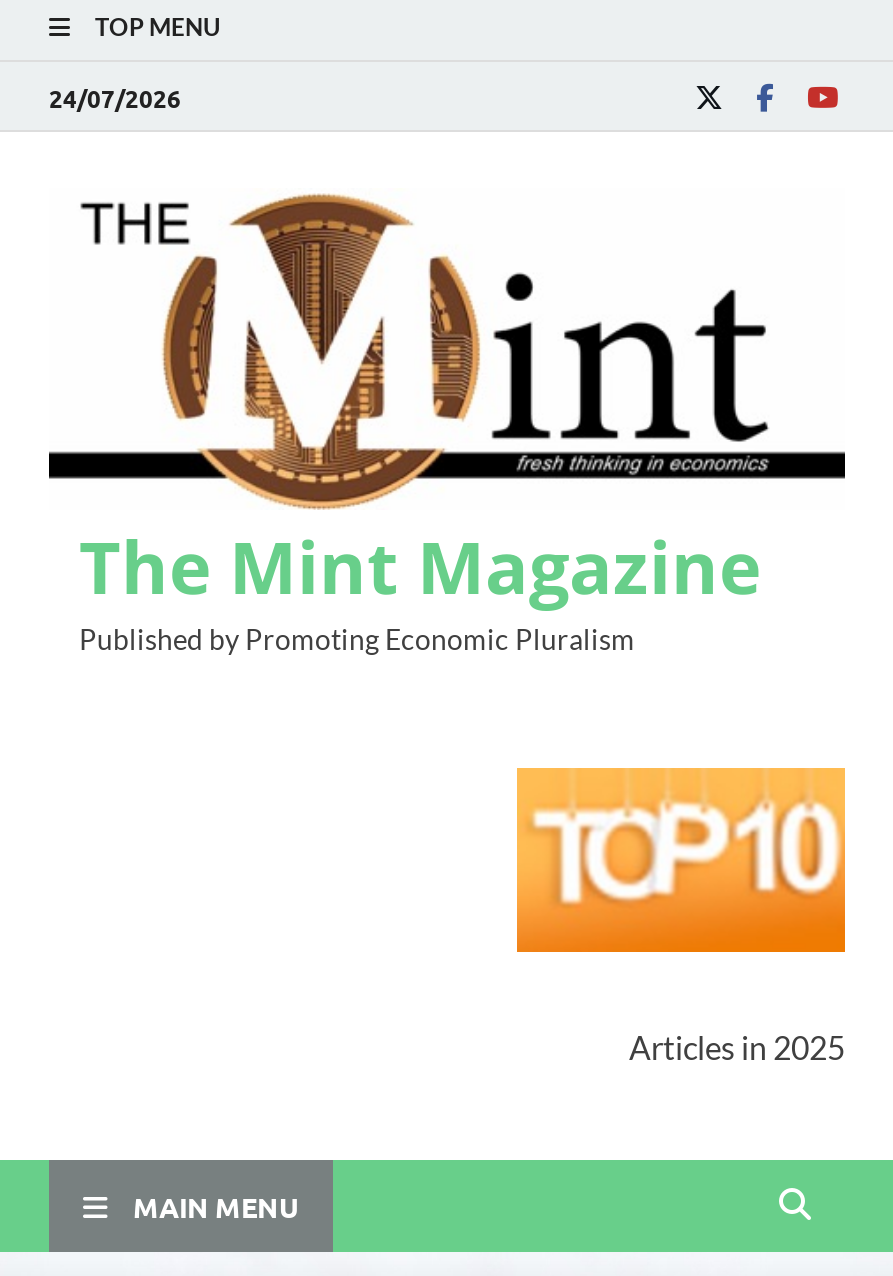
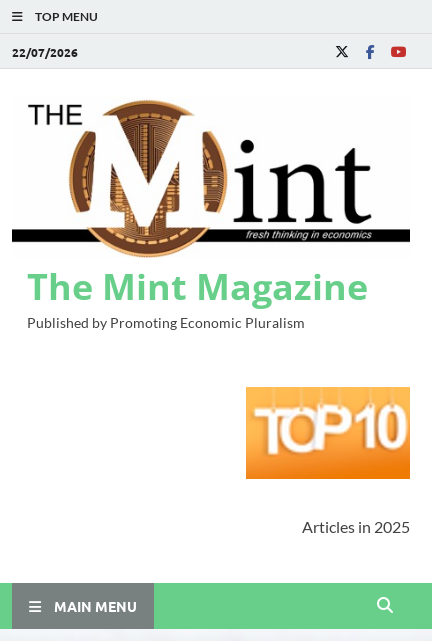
- 24/07/2026
+ 22/07/2026
